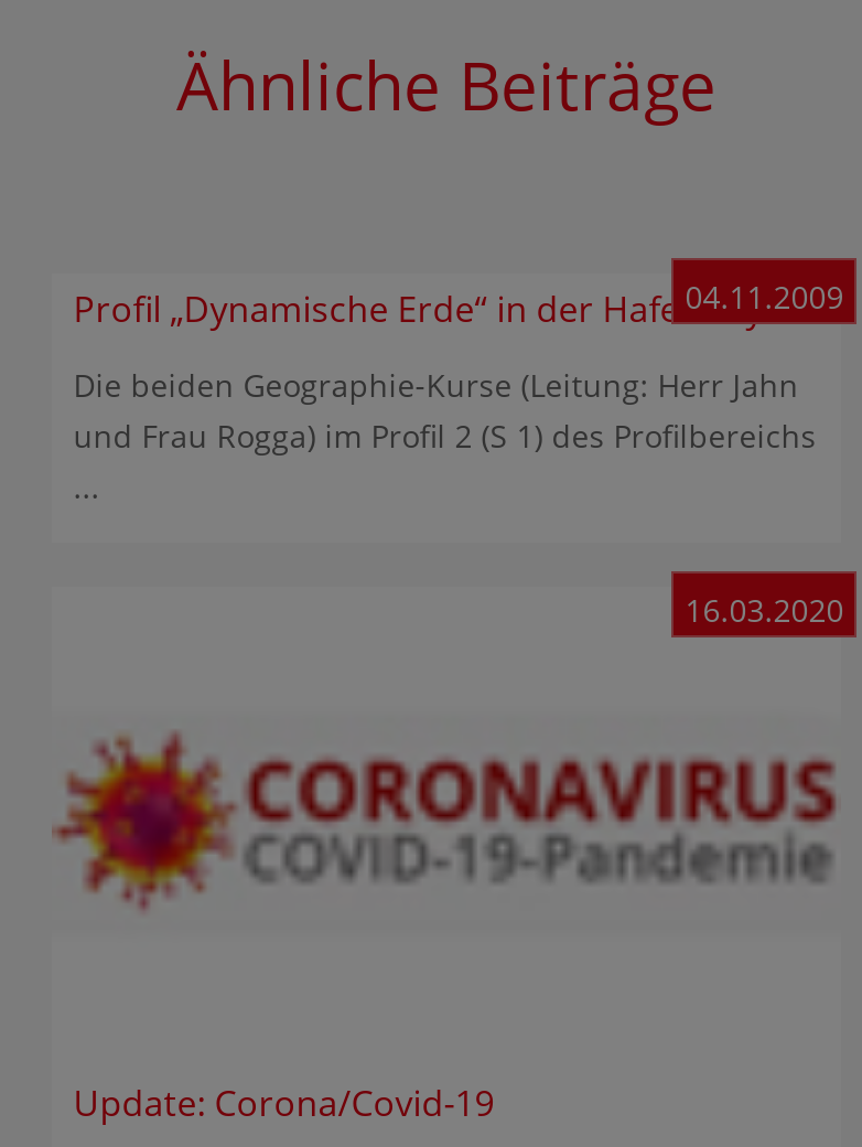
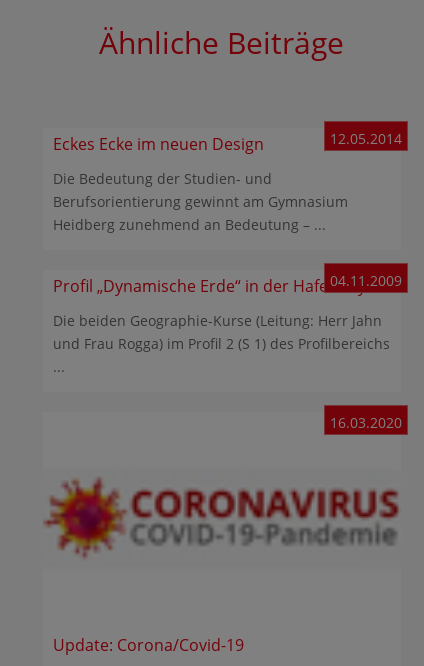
+ Eckes Ecke im neuen Design
+ 12.05.2014
+ Die Bedeutung der Studien- und
+ Berufsorientierung gewinnt am Gymnasium
+ Heidberg zunehmend an Bedeutung – ...
